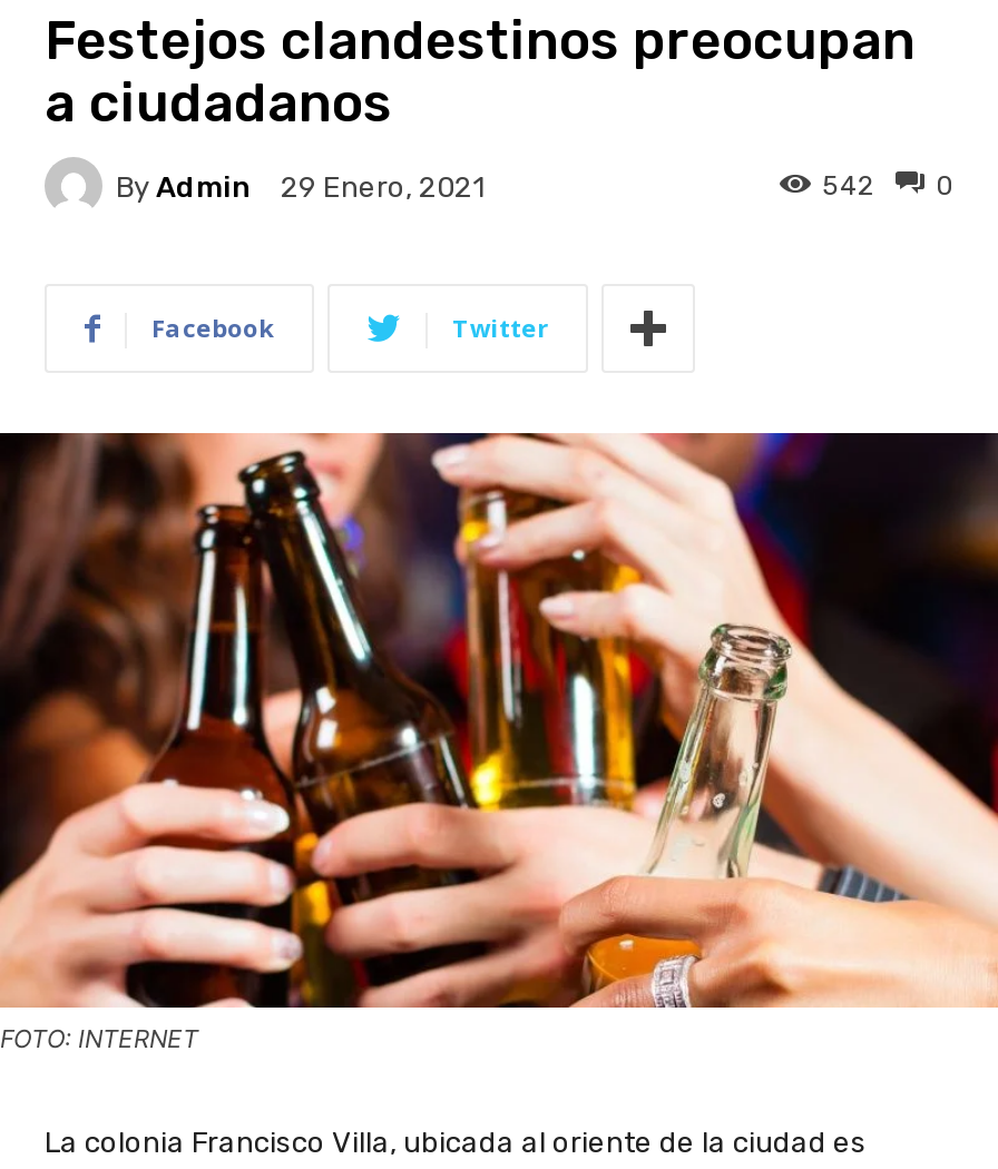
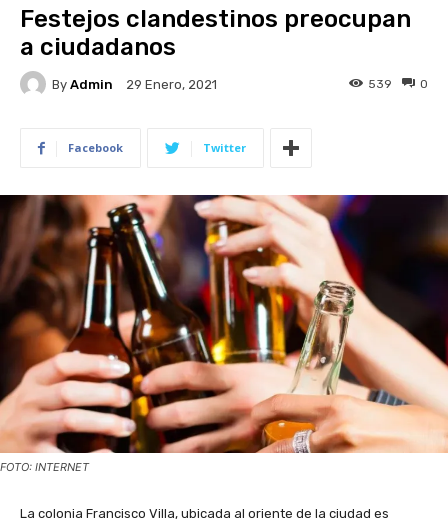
- 542 0
+ 539 0
